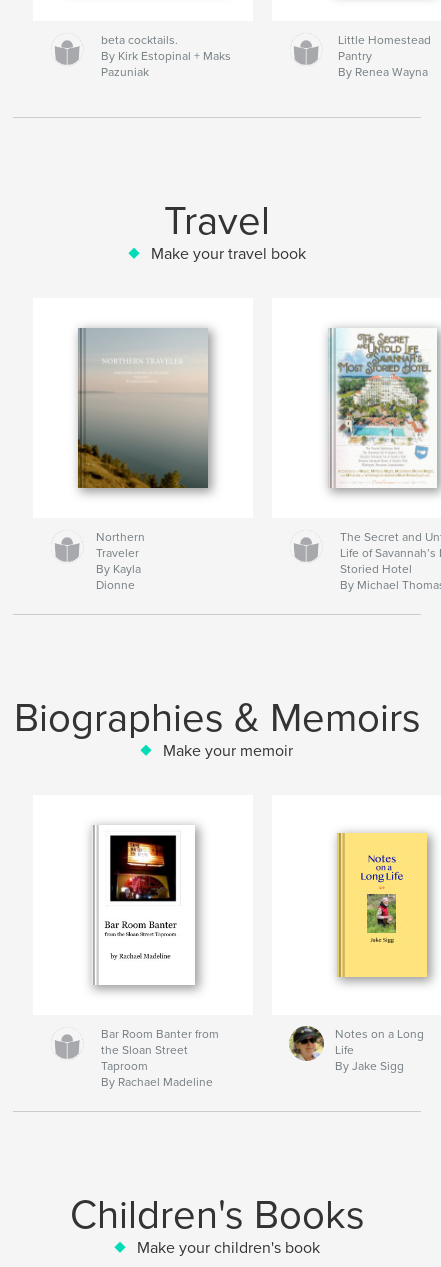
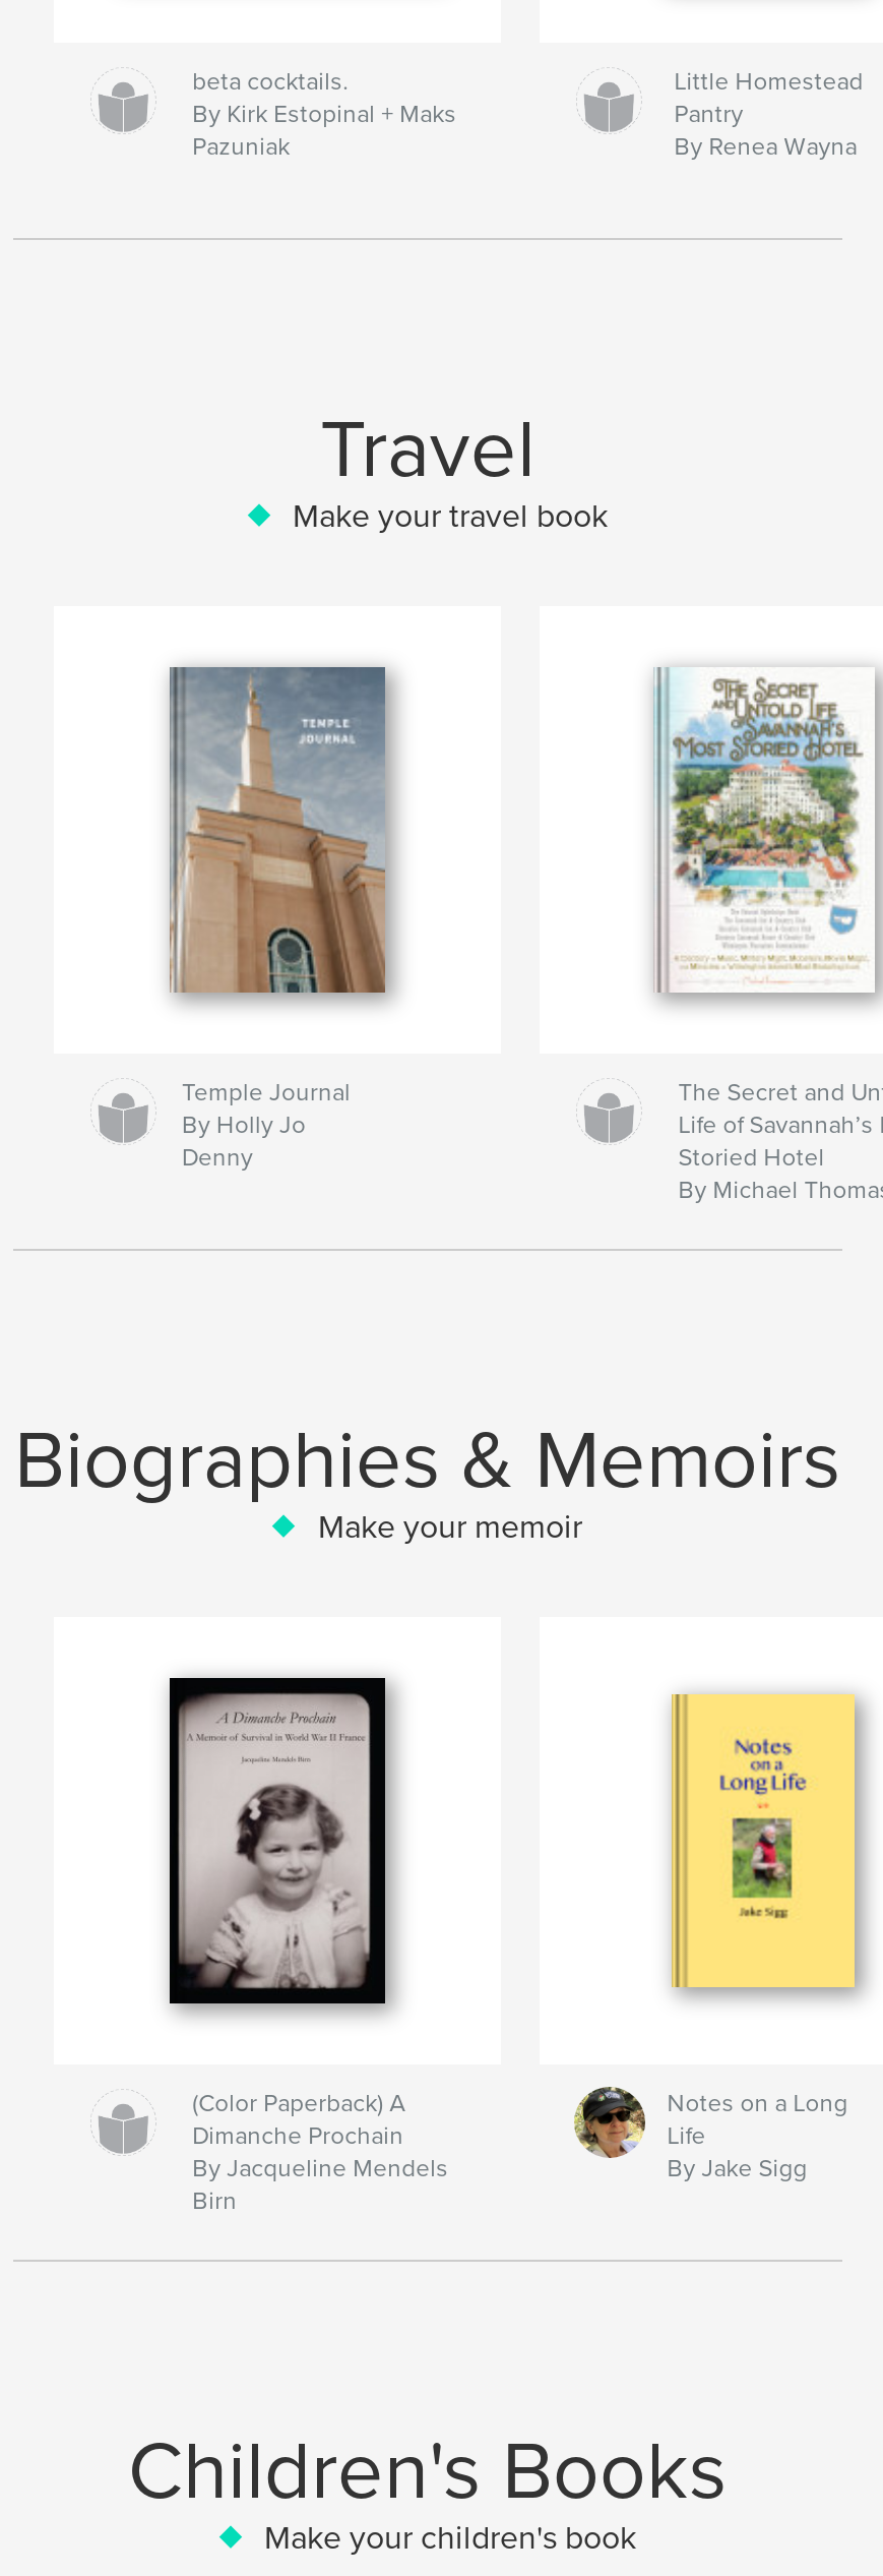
- [image]
- Northern
- Traveler
- By Kayla
- Dionne
+ [image]
+ Temple Journal
+ By Holly Jo
+ Denny

- [image]
+ [image]

- Bar Room Banter from
- the Sloan Street
- Taproom
- By Rachael Madeline
+ (Color Paperback) A
+ Dimanche Prochain
+ By Jacqueline Mendels
+ Birn
